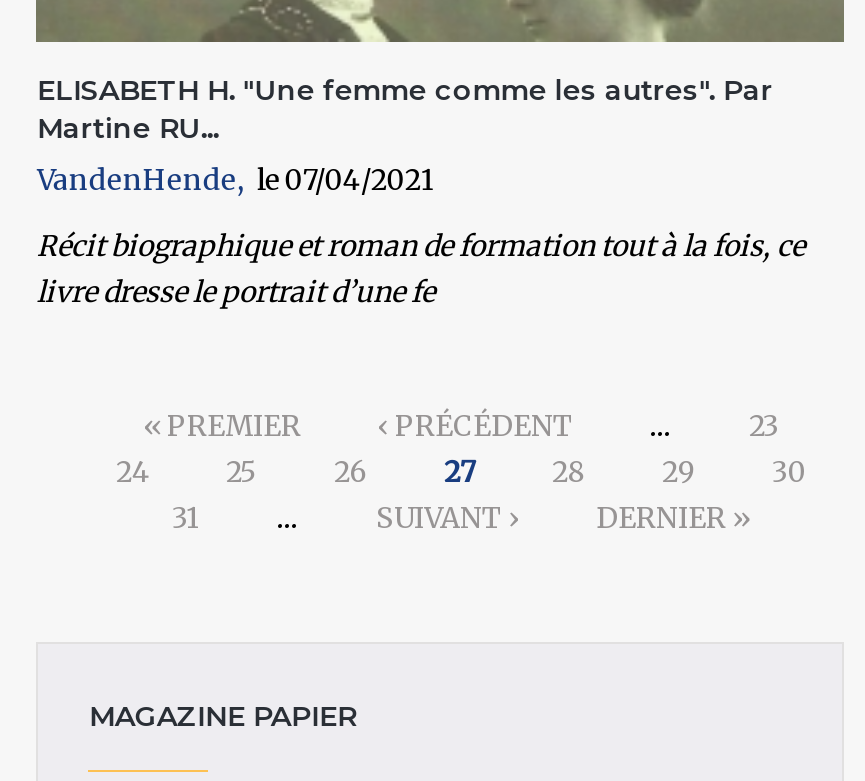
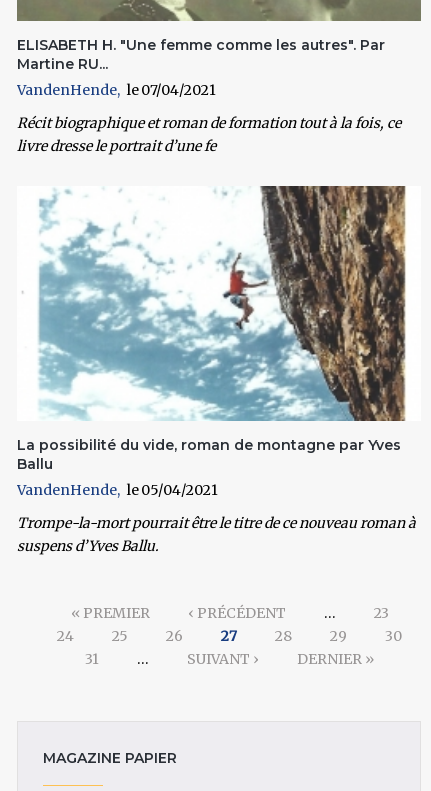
+ [image]
+ La possibilité du vide, roman de montagne par Yves
+ Ballu
+ VandenHende
+ 05/04/2021
+ Trompe-la-mort pourrait être le titre de ce nouveau roman à
+ suspens d’Yves Ballu.
